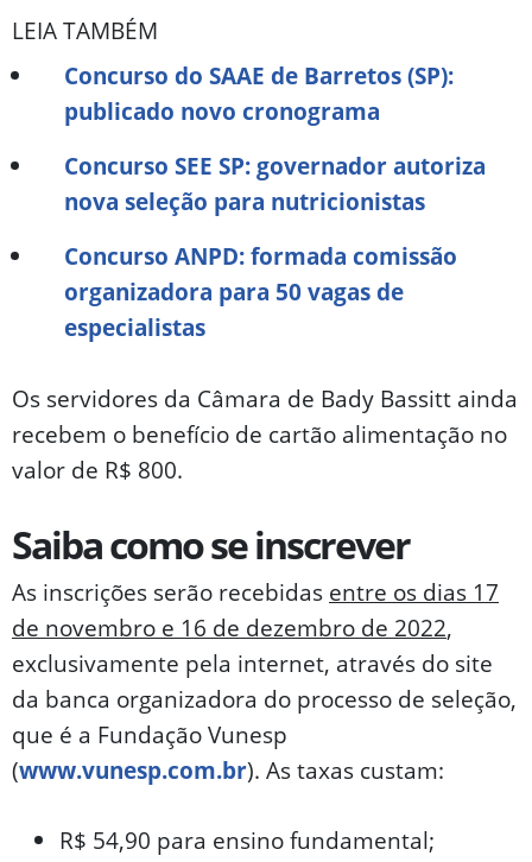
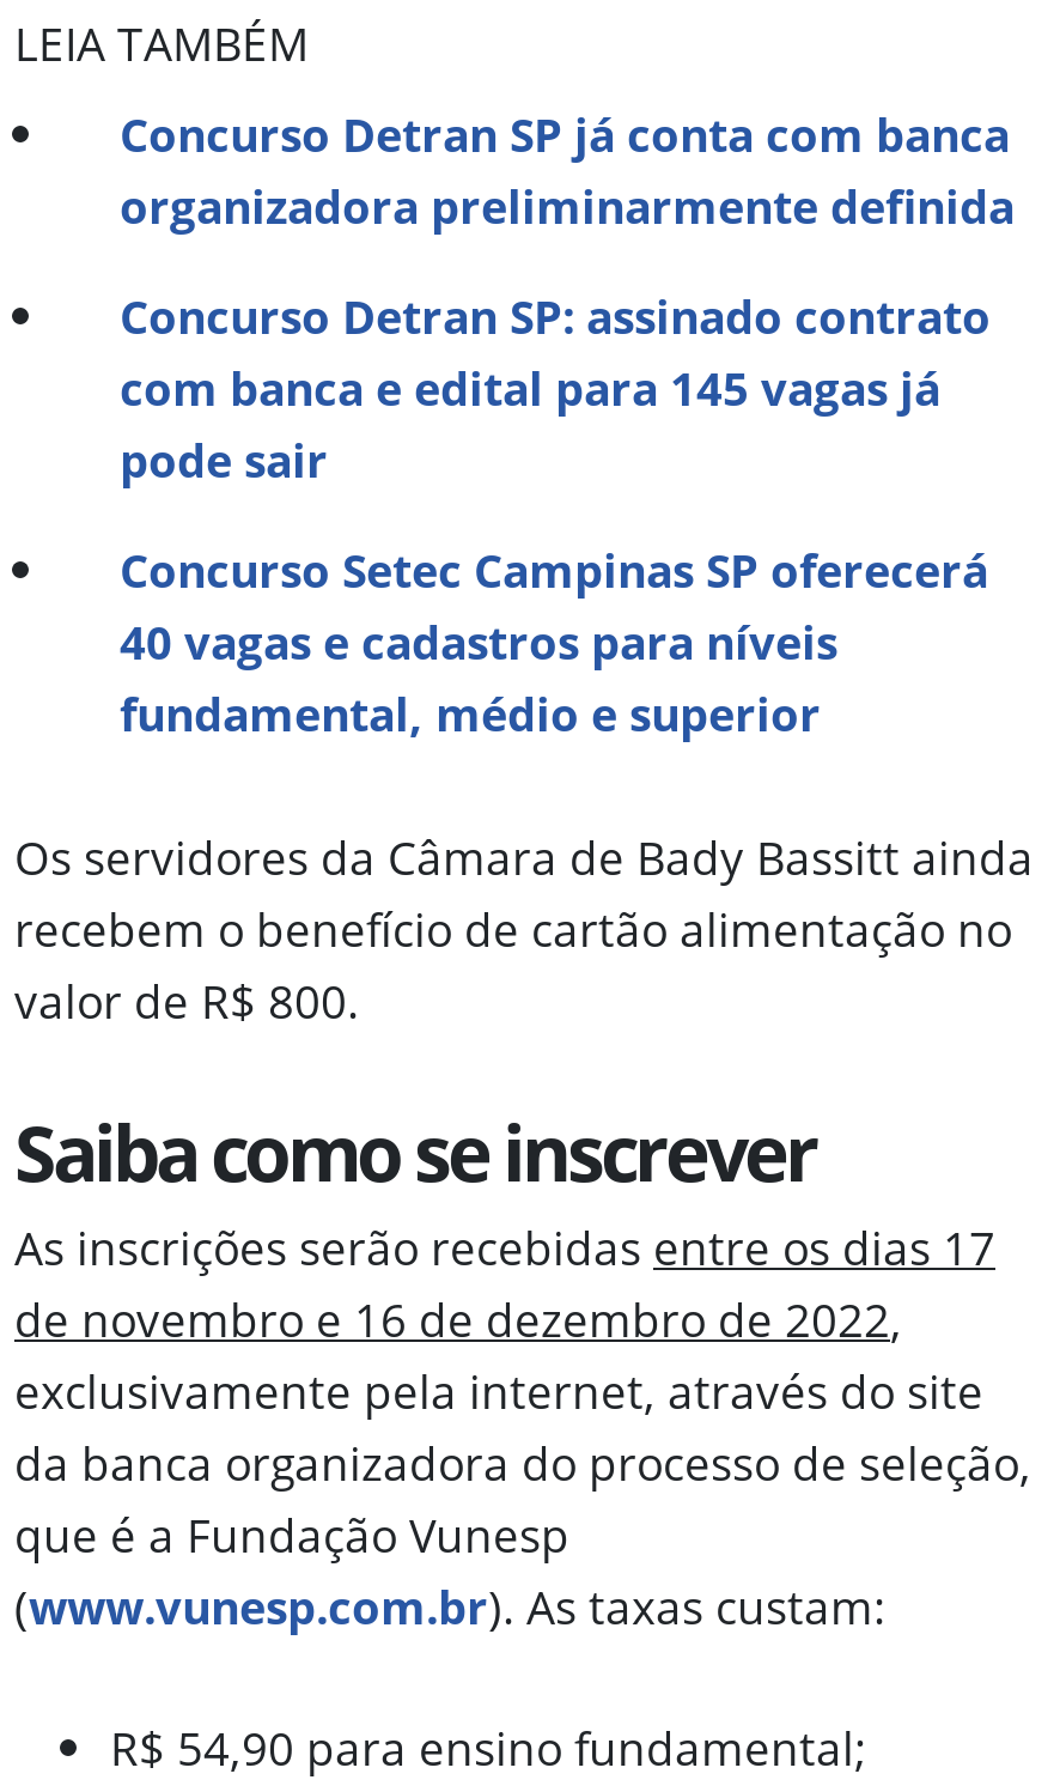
- Concurso do SAAE de Barretos (SP):
- publicado novo cronograma
+ Concurso Detran SP já conta com banca
+ organizadora preliminarmente definida

- Concurso SEE SP: governador autoriza
- nova seleção para nutricionistas
+ Concurso Detran SP: assinado contrato
+ com banca e edital para 145 vagas já
+ pode sair

- Concurso ANPD: formada comissão
- organizadora para 50 vagas de
- especialistas
+ Concurso Setec Campinas SP oferecerá
+ 40 vagas e cadastros para níveis
+ fundamental, médio e superior
